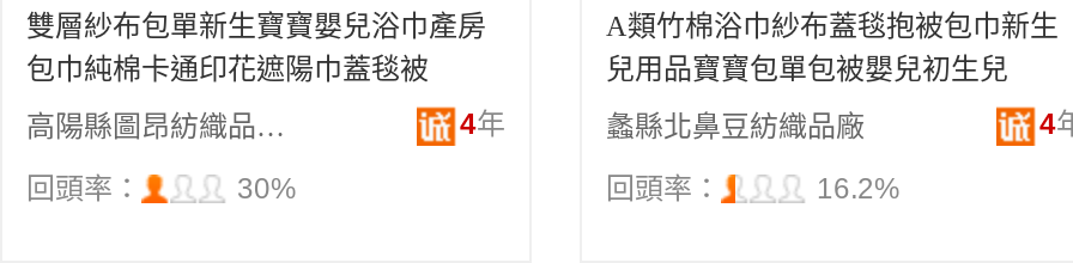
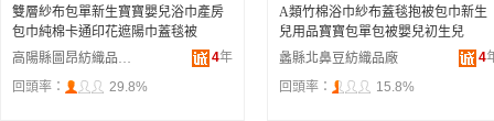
- 30%
+ 29.8%

- 16.2%
+ 15.8%
